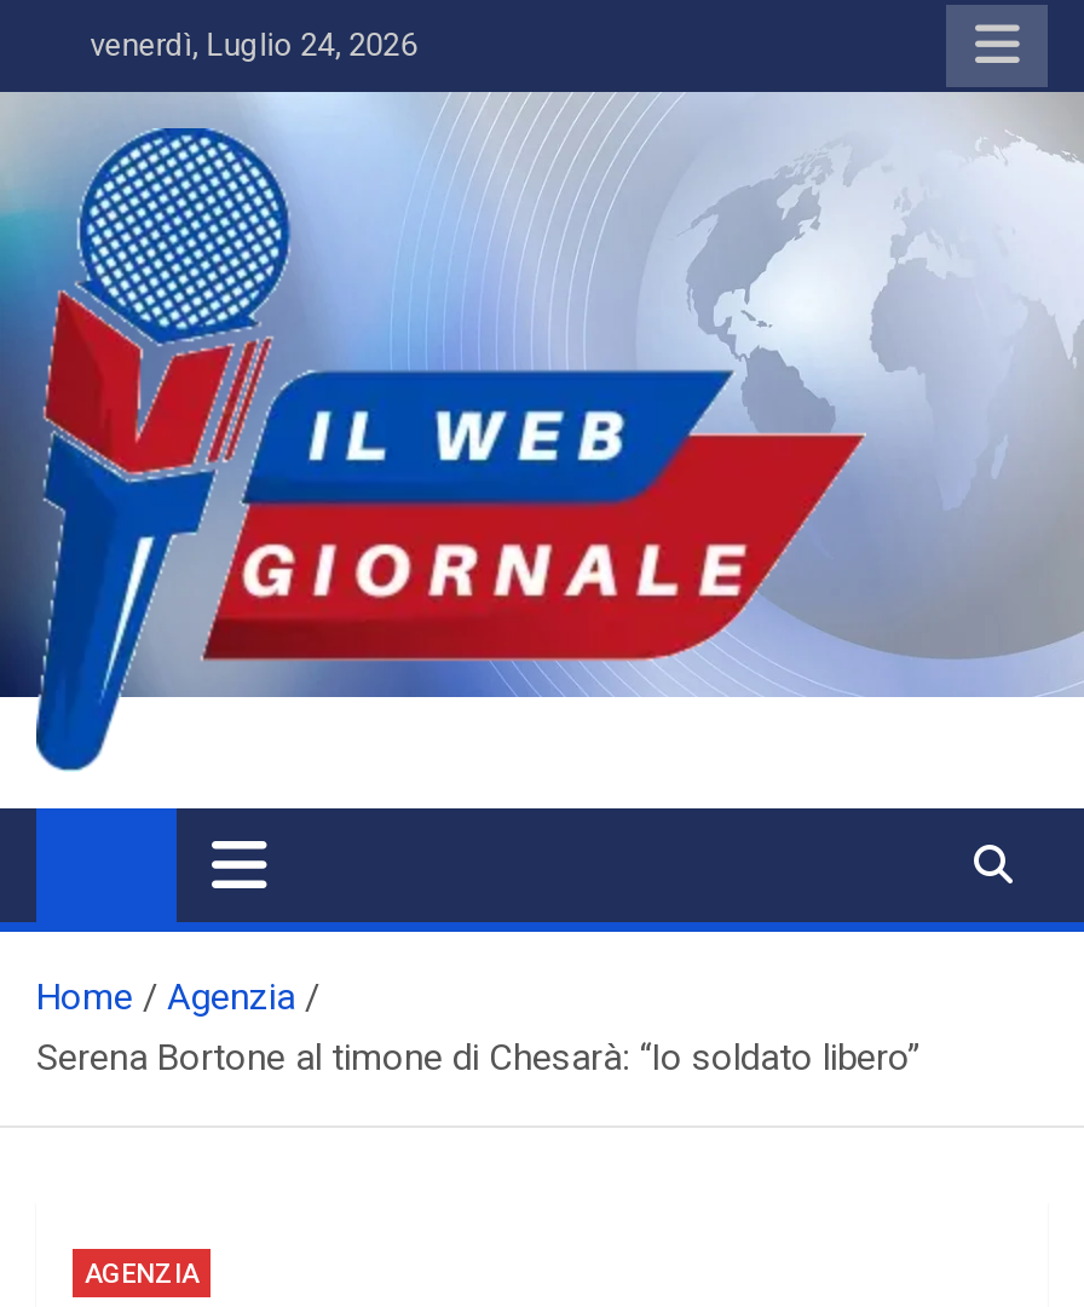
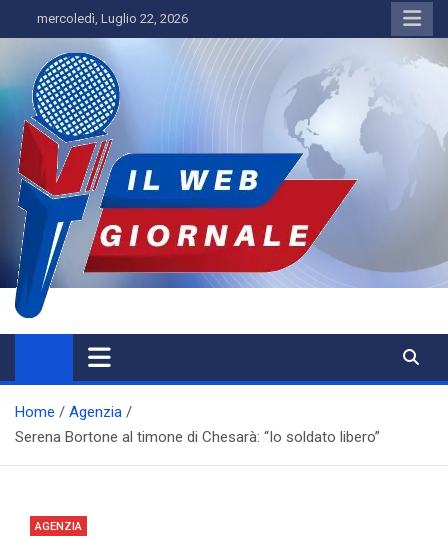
- venerdì, Luglio 24, 2026
+ mercoledì, Luglio 22, 2026
